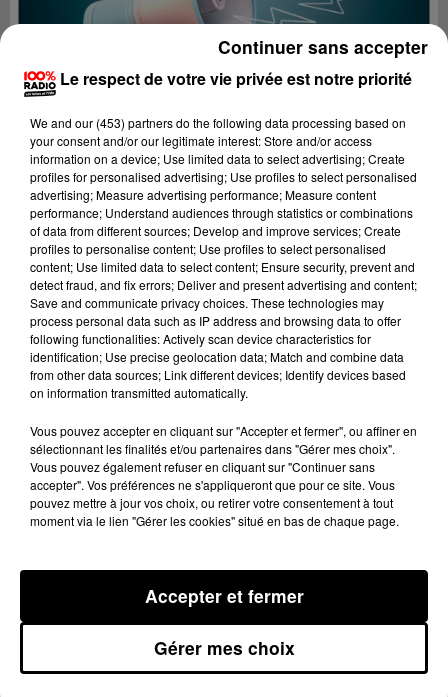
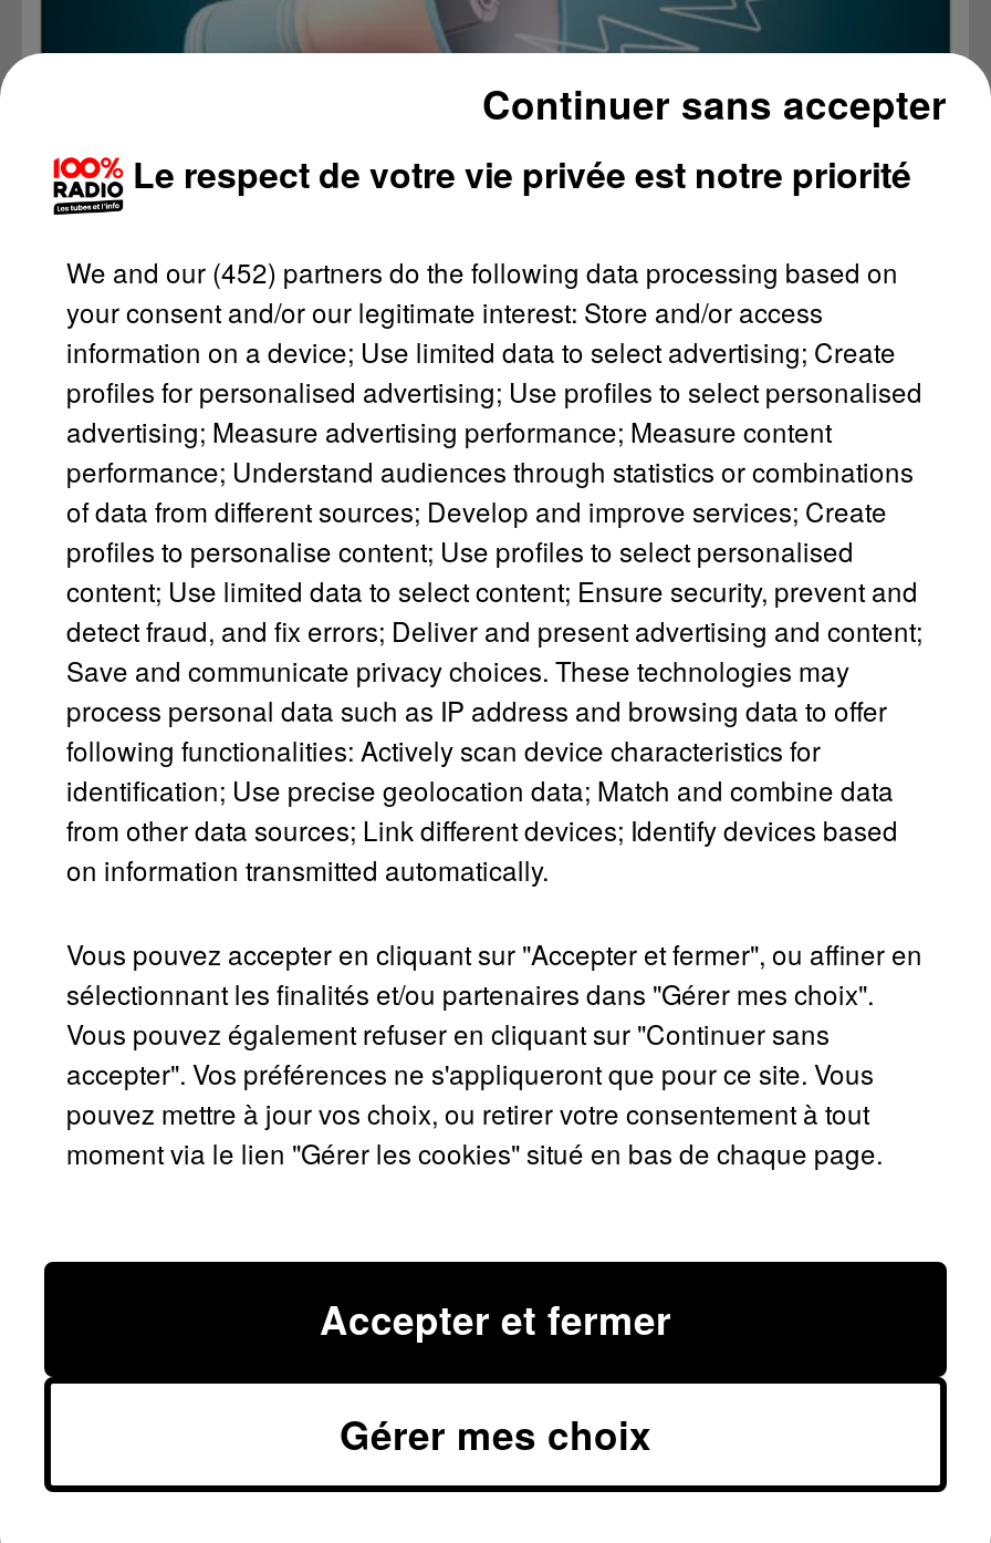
- We and our (453) partners do the following data processing based on
+ We and our (452) partners do the following data processing based on
